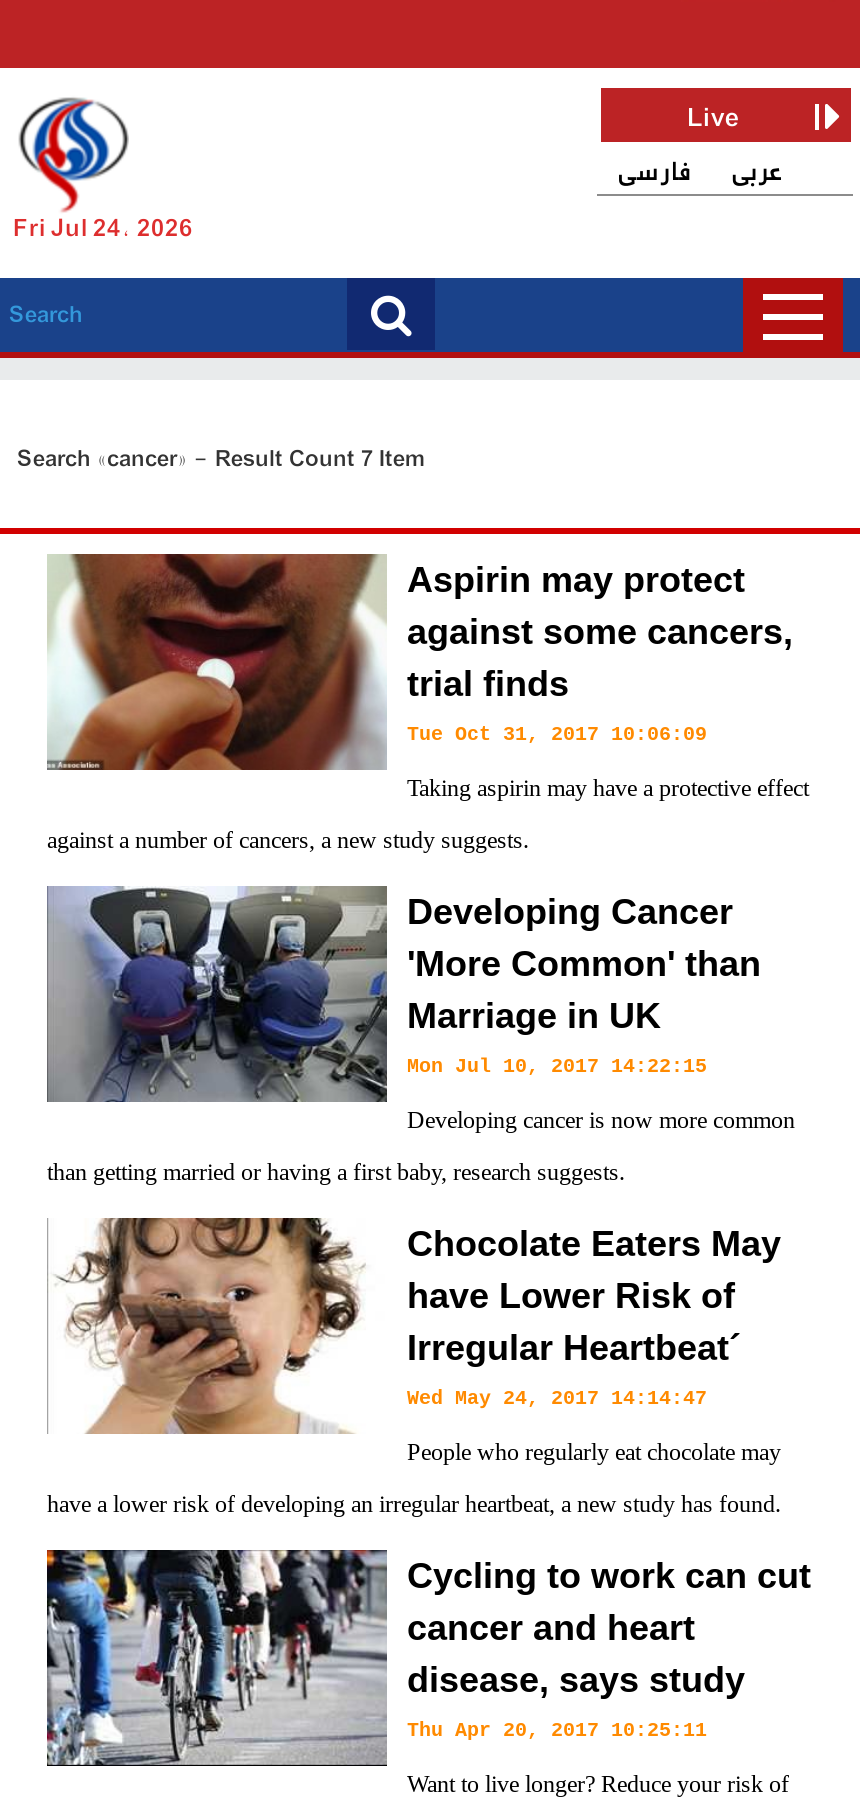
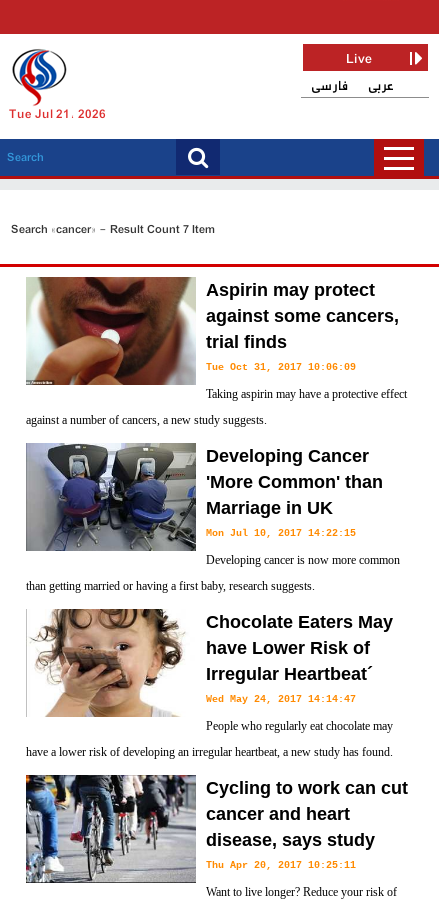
- Fri Jul 24, 2026
+ Tue Jul 21, 2026
